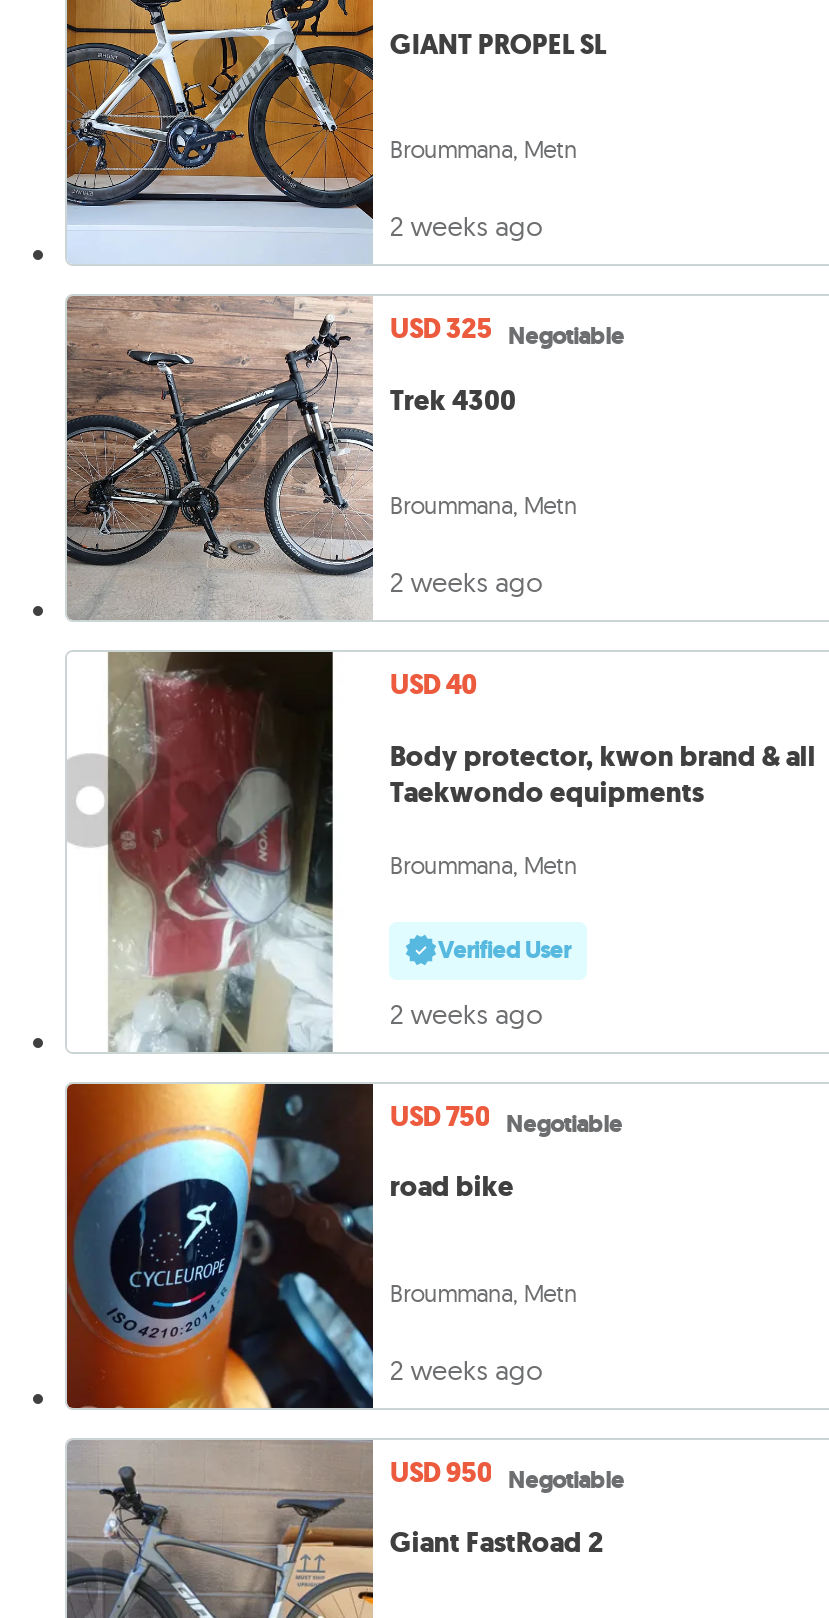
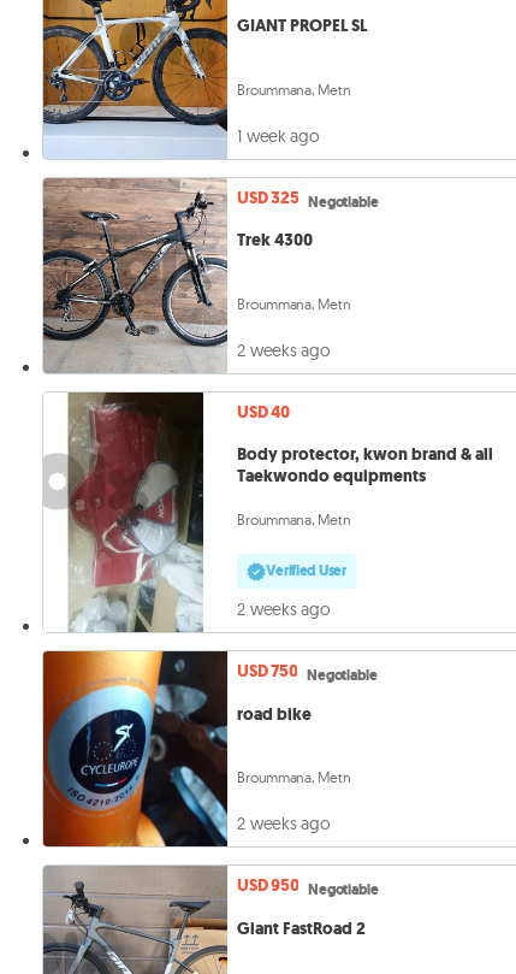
- 2 weeks ago
+ 1 week ago
